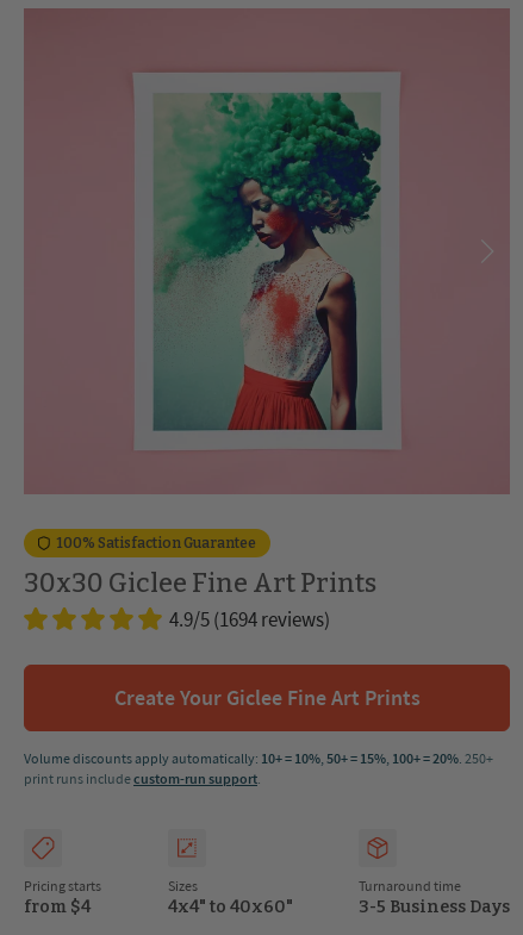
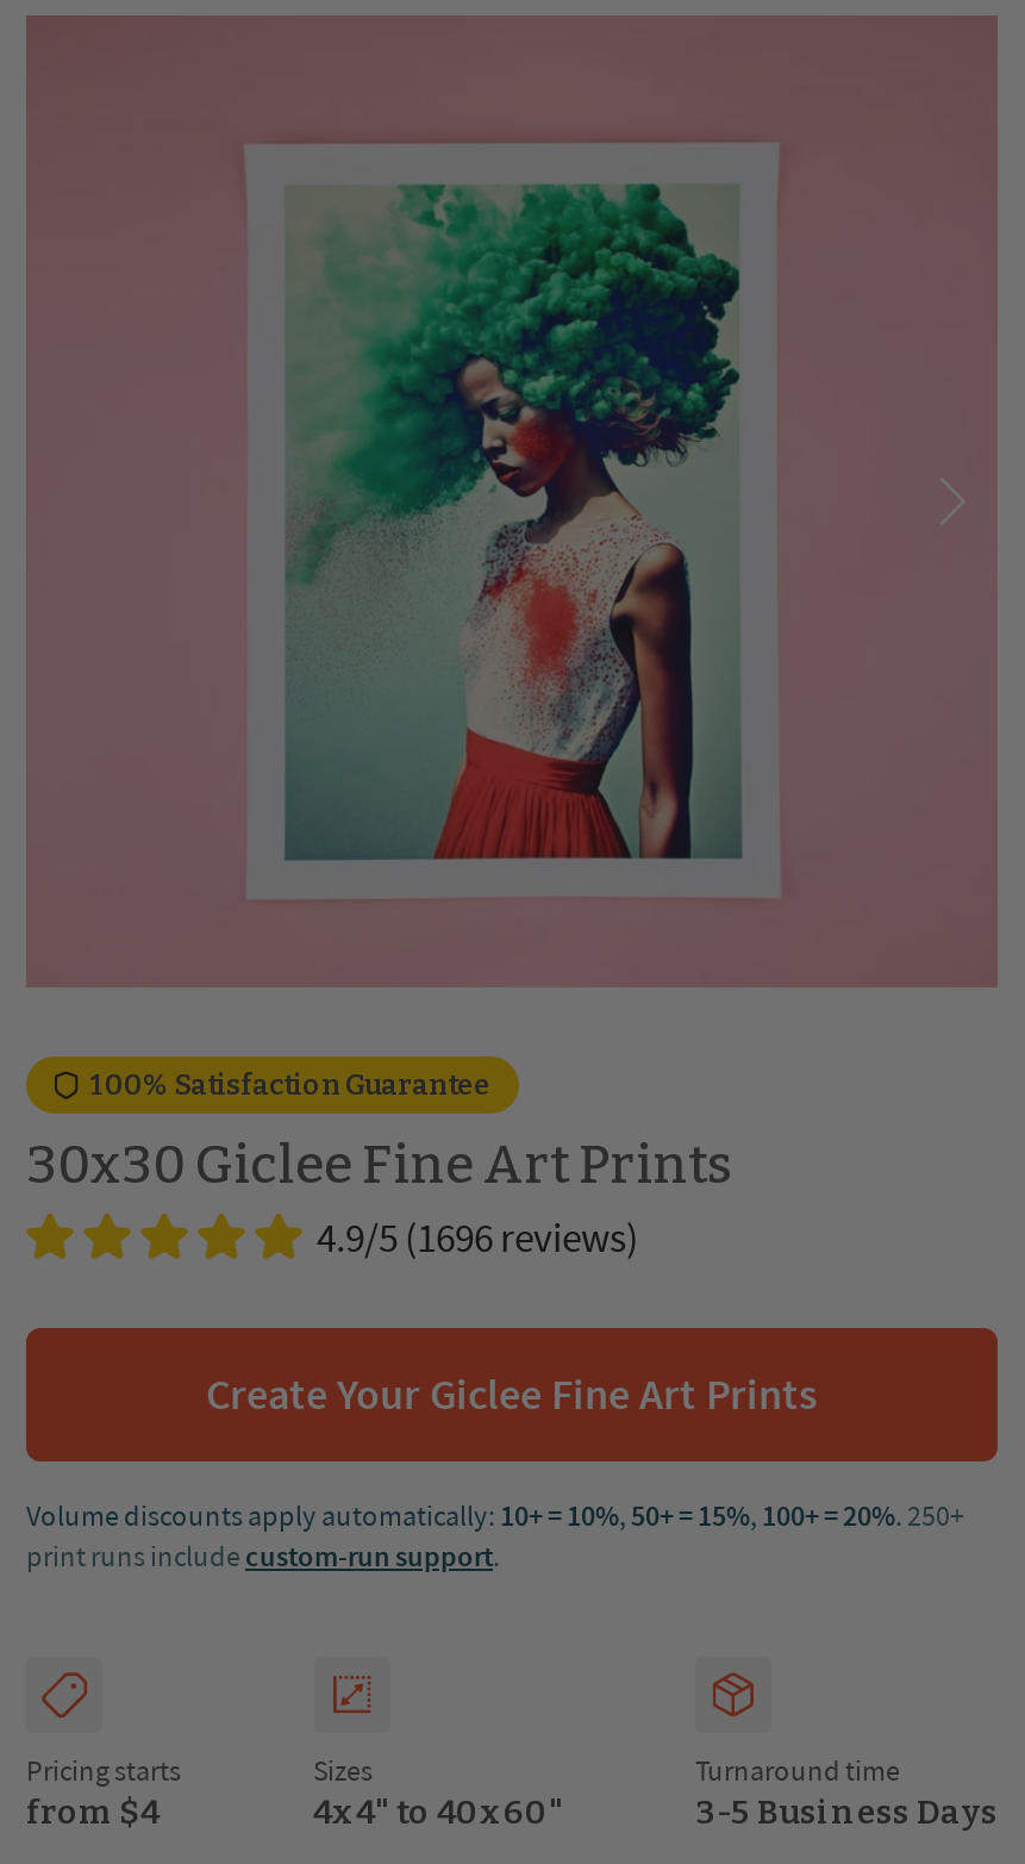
- 4.9/5 (1694 reviews)
+ 4.9/5 (1696 reviews)
